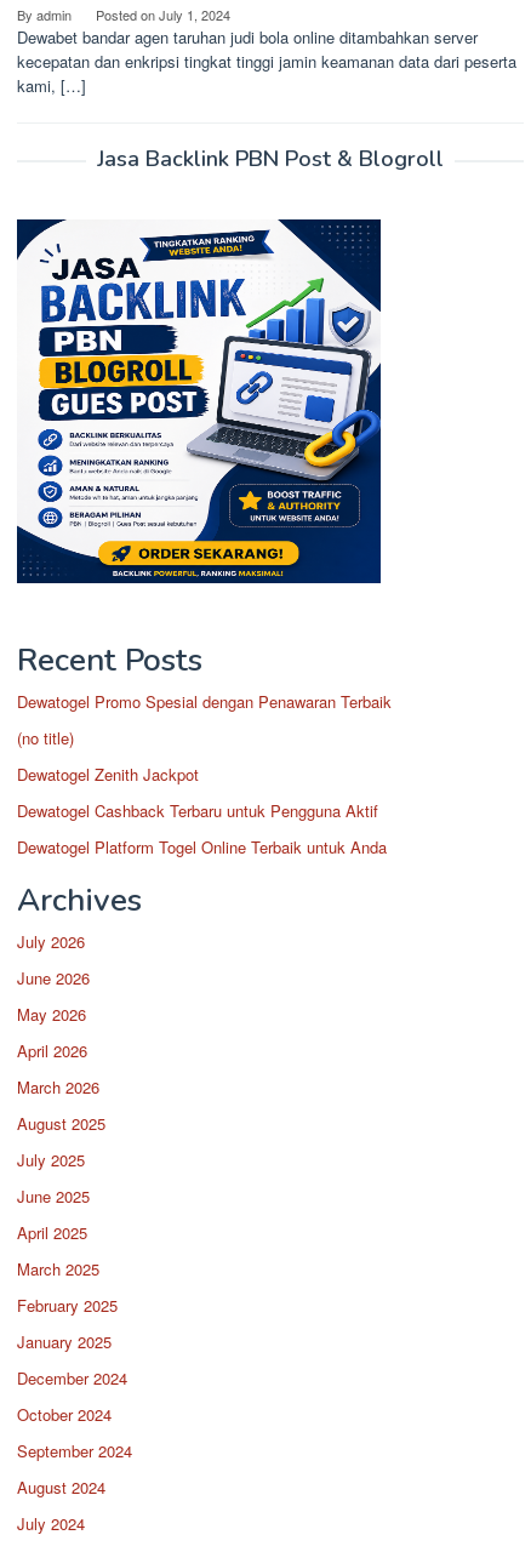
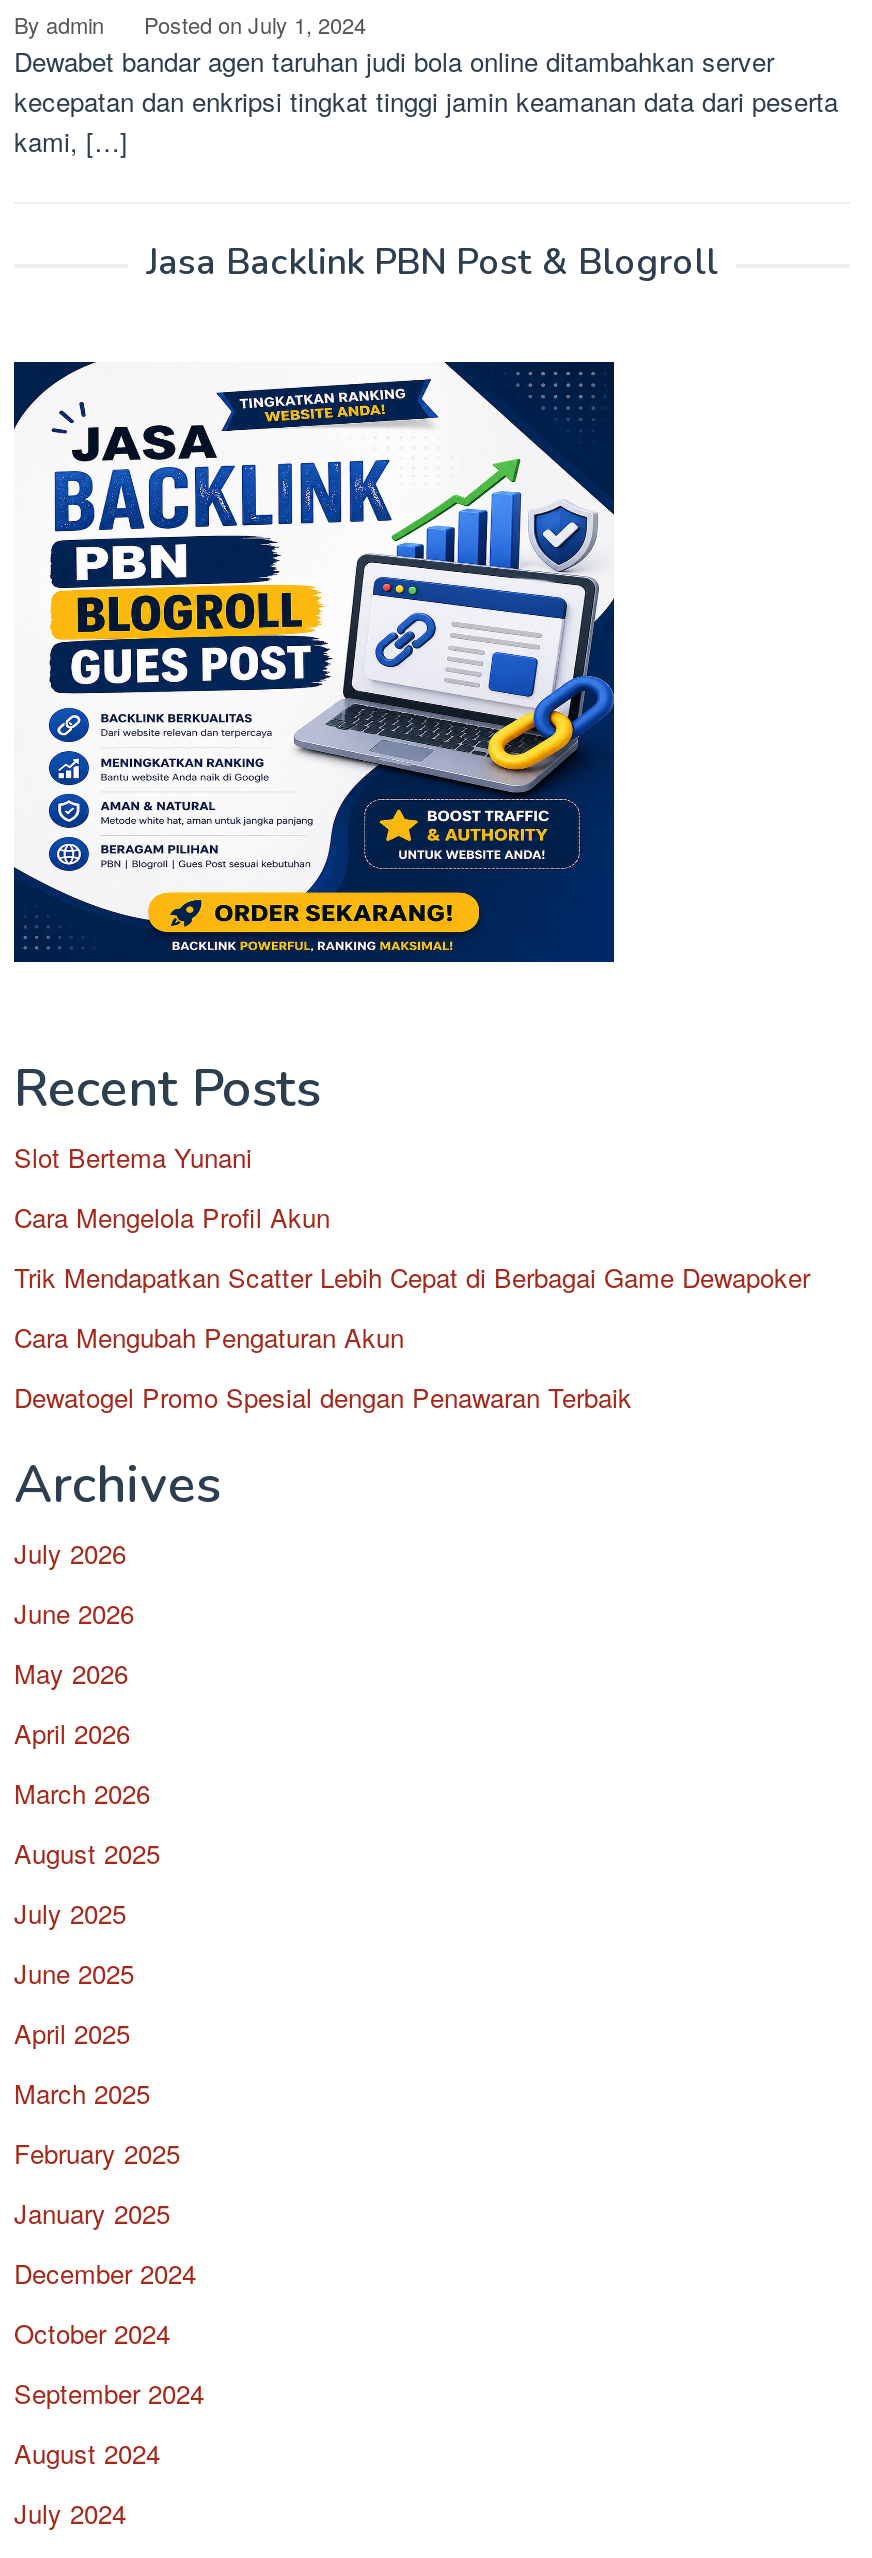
+ Slot Bertema Yunani
+ Cara Mengelola Profil Akun
+ Trik Mendapatkan Scatter Lebih Cepat di Berbagai Game Dewapoker
+ Cara Mengubah Pengaturan Akun

moved down: Dewatogel Promo Spesial dengan Penawaran Terbaik

- (no title)
- Dewatogel Zenith Jackpot
- Dewatogel Cashback Terbaru untuk Pengguna Aktif
- Dewatogel Platform Togel Online Terbaik untuk Anda
